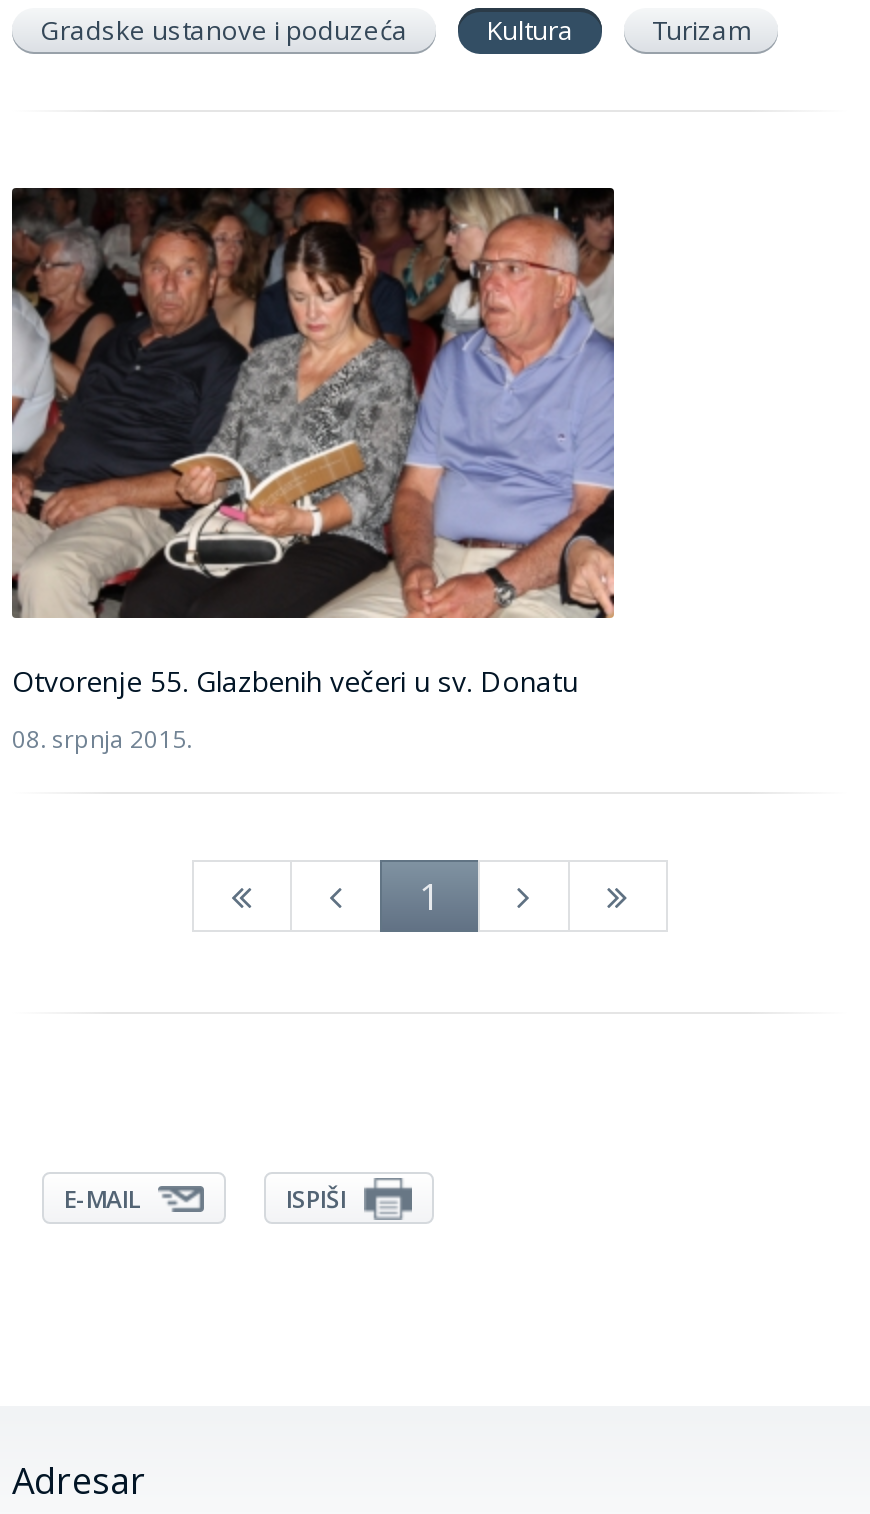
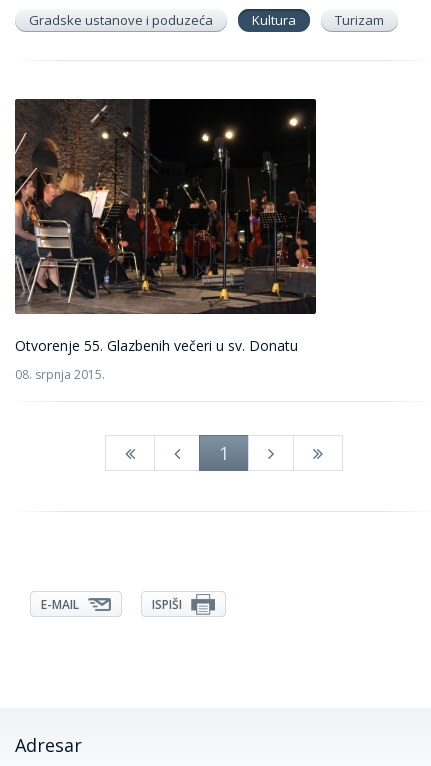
- [image]
+ [image]
